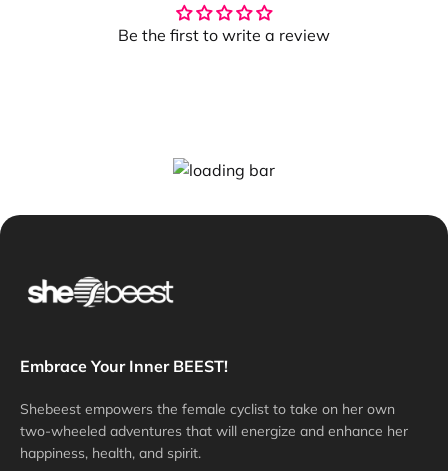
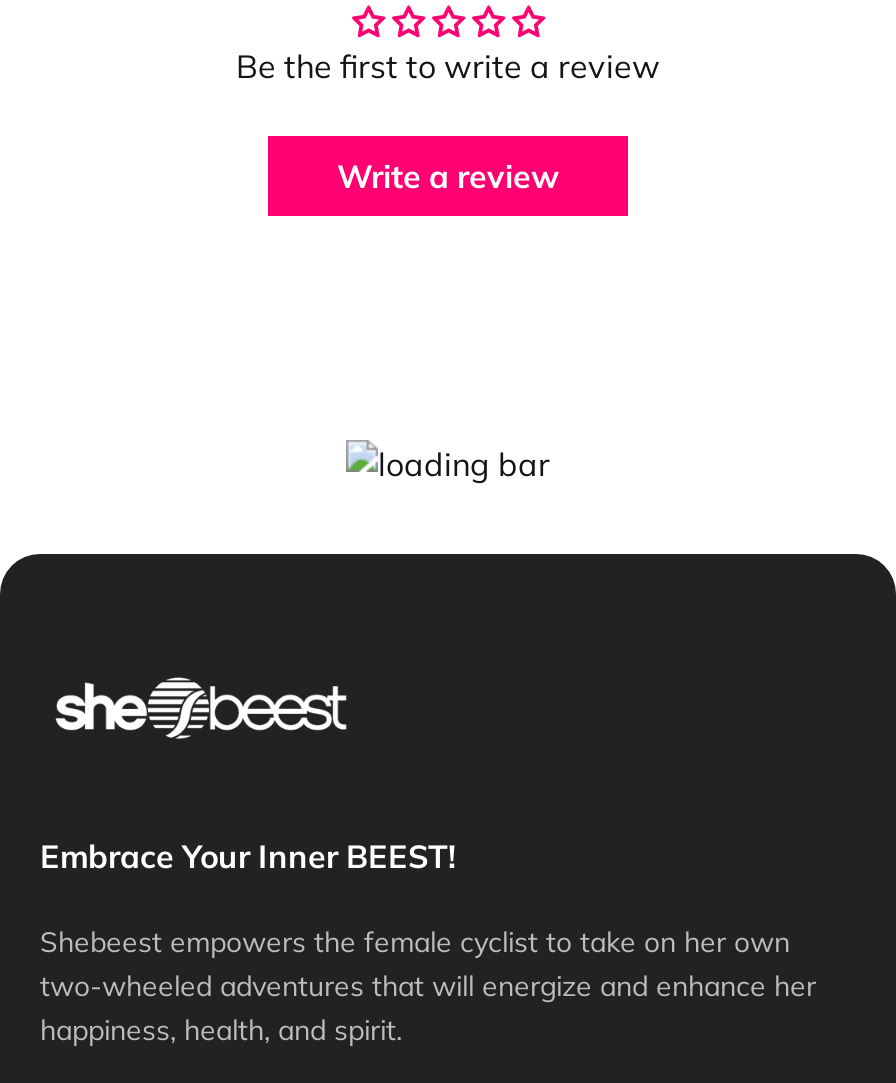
+ Write a review
